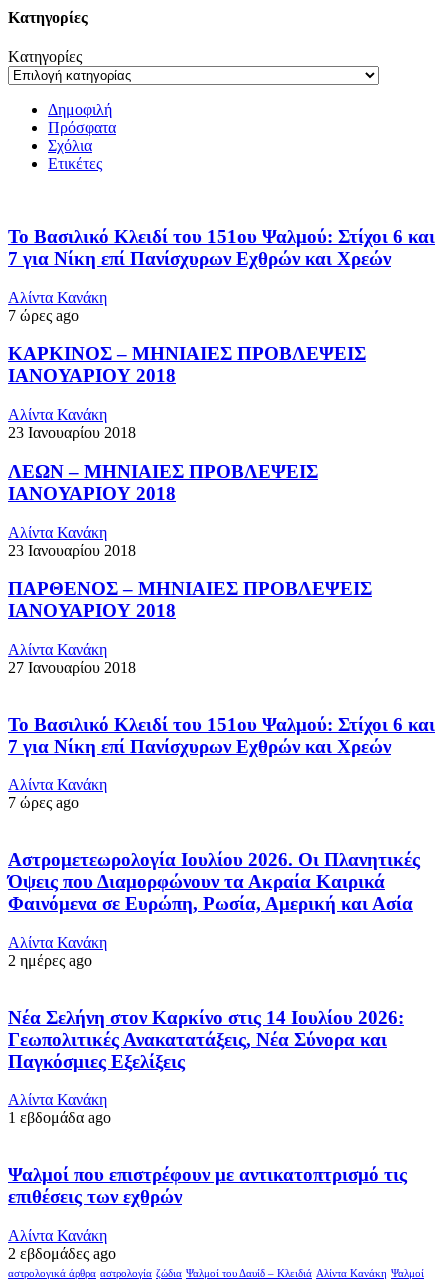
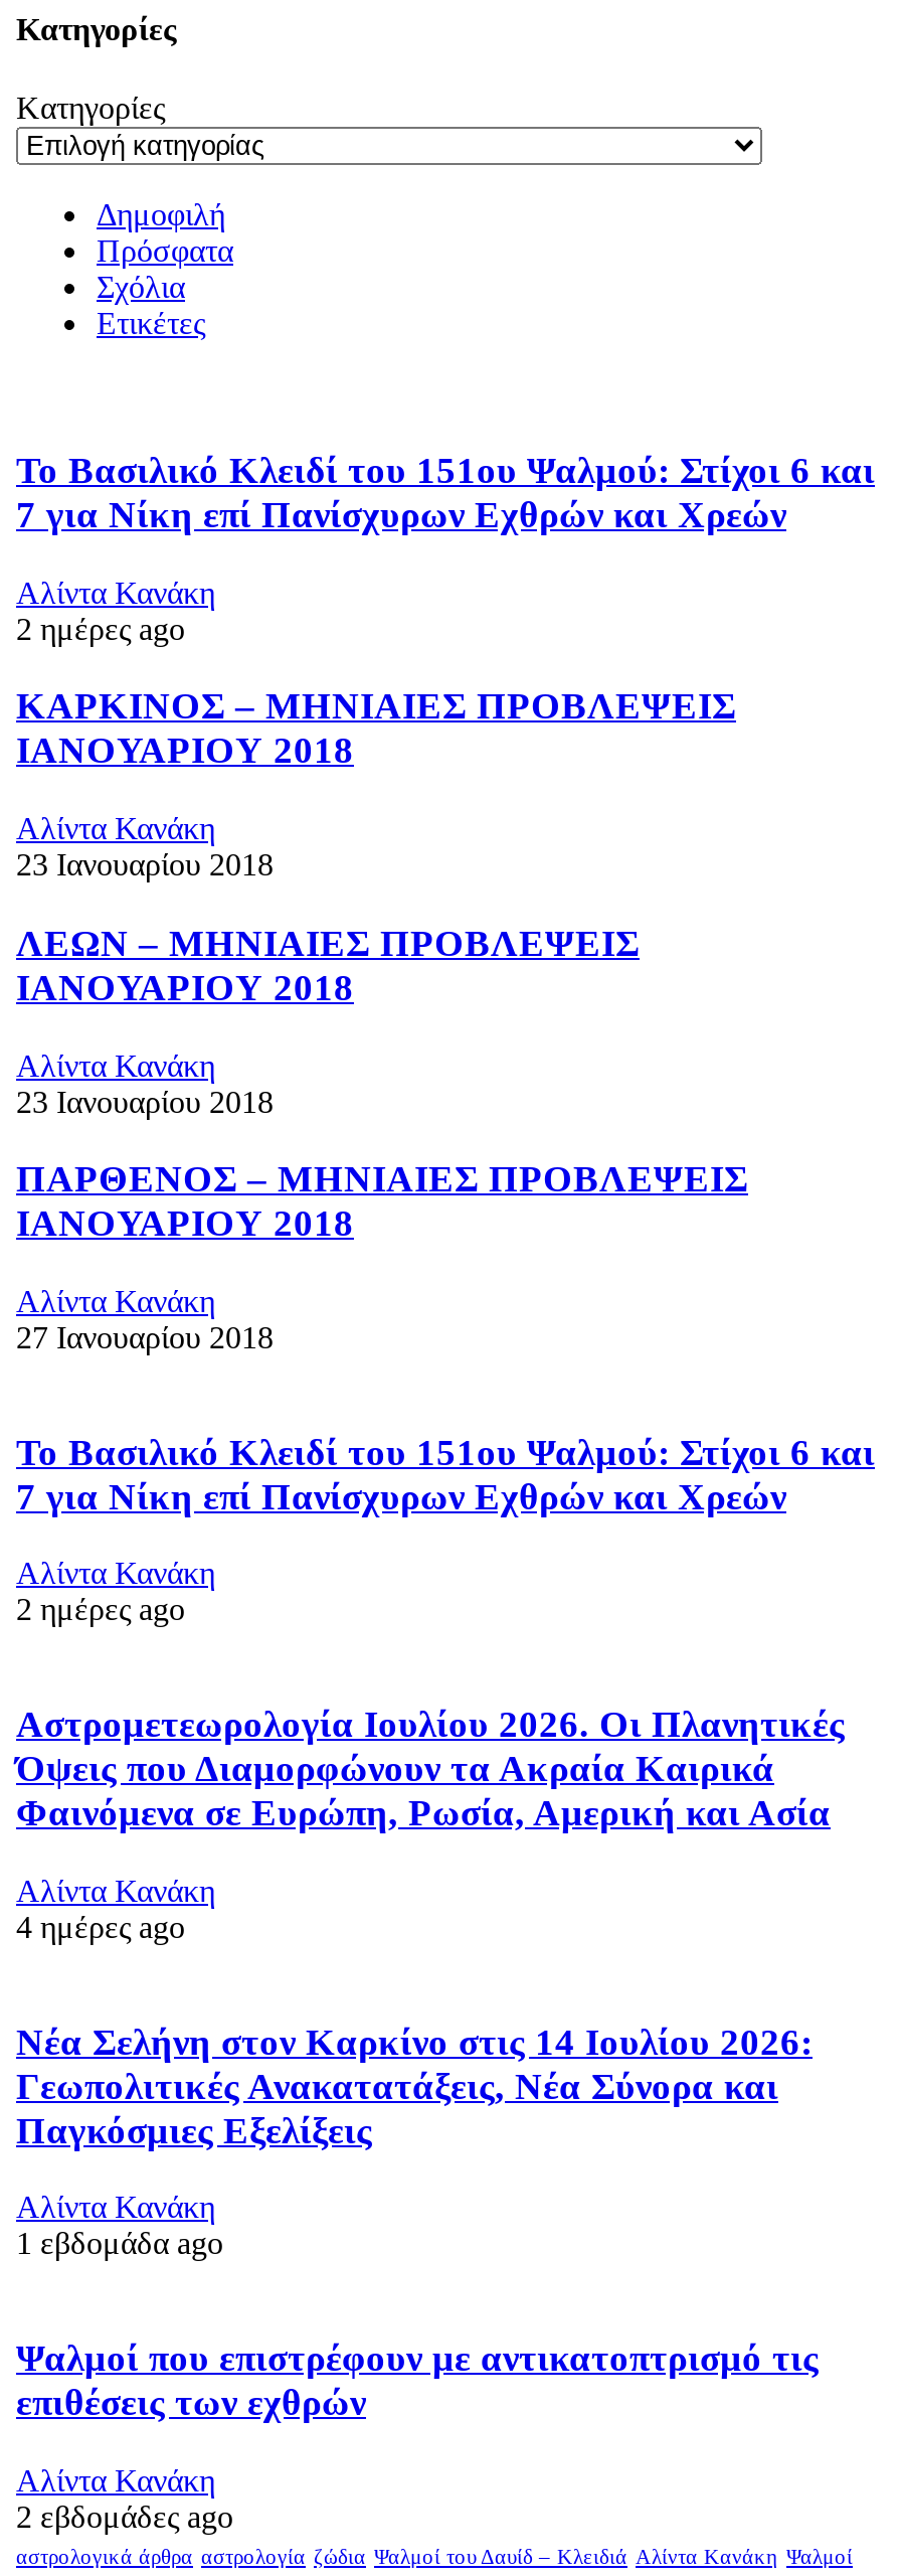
- 7 ώρες ago
+ 2 ημέρες ago

- 7 ώρες ago
+ 2 ημέρες ago

- 2 ημέρες ago
+ 4 ημέρες ago
